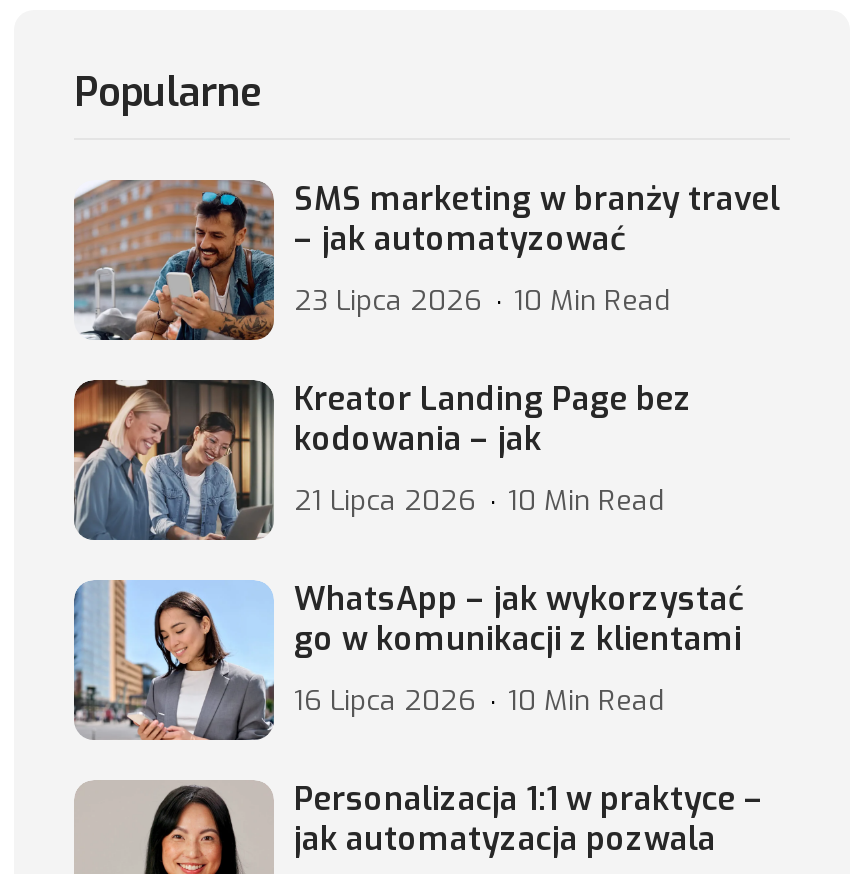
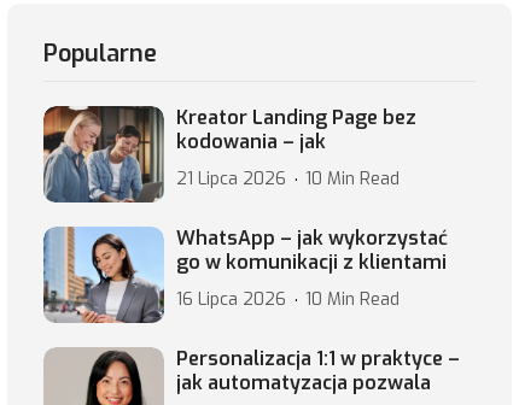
- [image]
- SMS marketing w branży travel
- – jak automatyzować
- 23 Lipca 2026
- 10 Min Read
